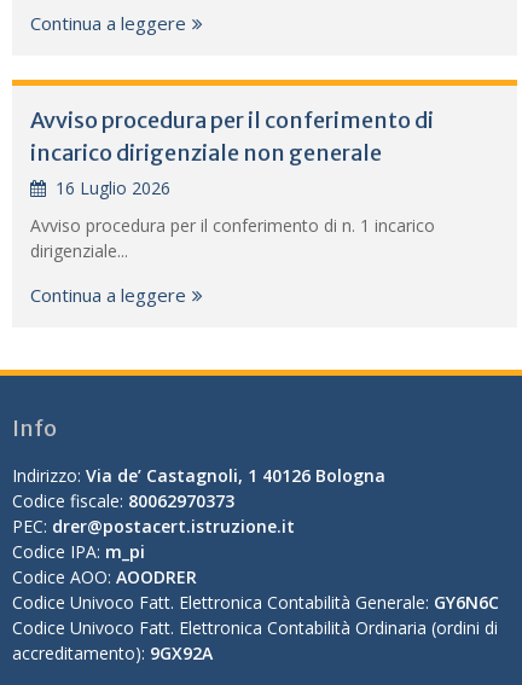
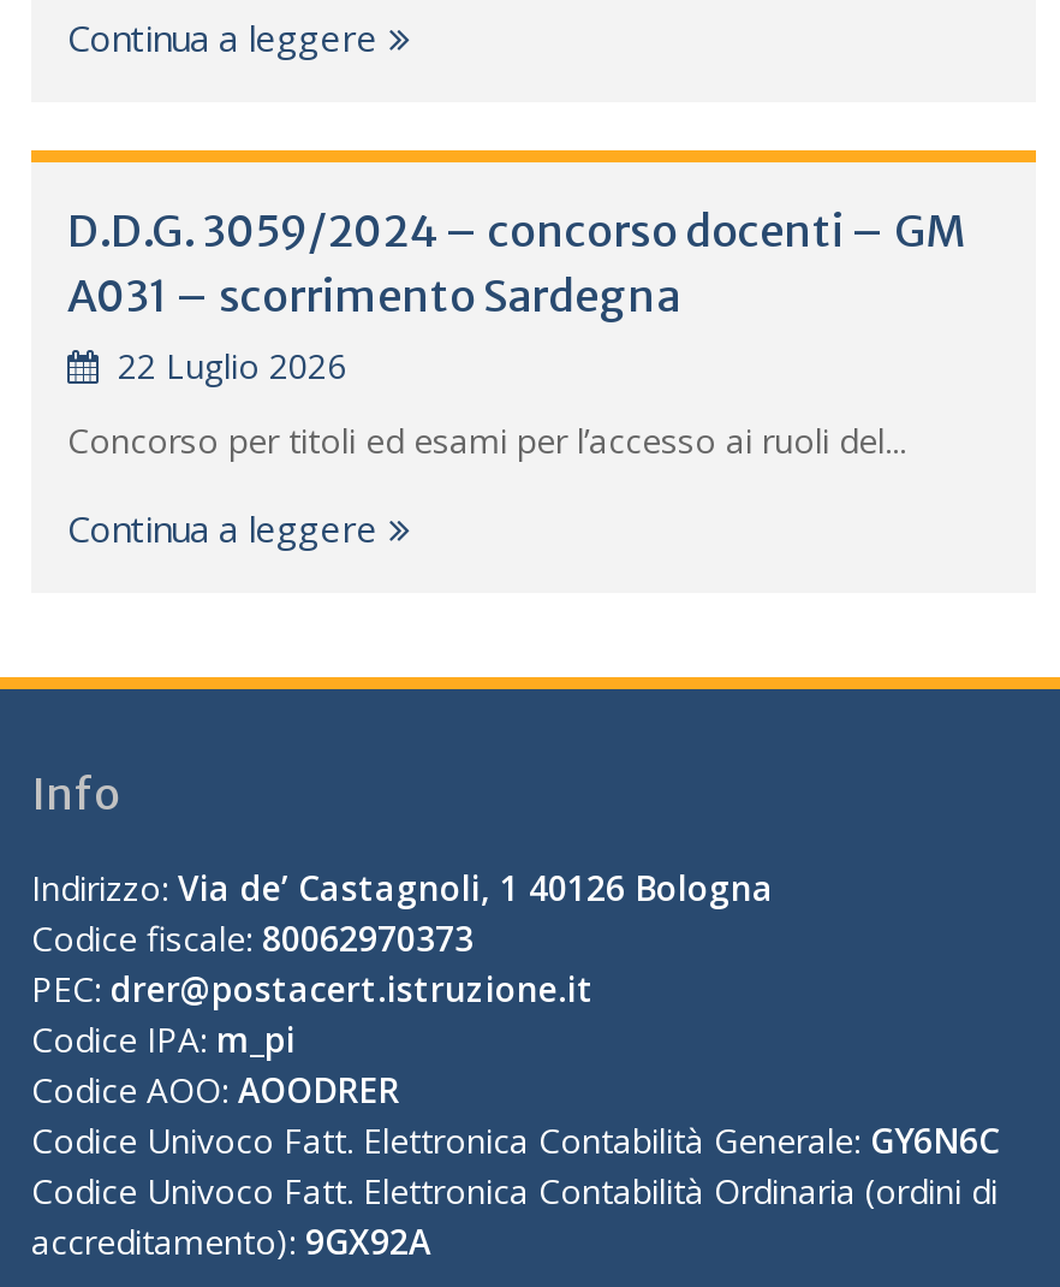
- Avviso procedura per il conferimento di
- incarico dirigenziale non generale
- 16 Luglio 2026
+ D.D.G. 3059/2024 – concorso docenti – GM
+ A031 – scorrimento Sardegna
+ 22 Luglio 2026

- Avviso procedura per il conferimento di n. 1 incarico
- dirigenziale...
+ Concorso per titoli ed esami per l’accesso ai ruoli del...
